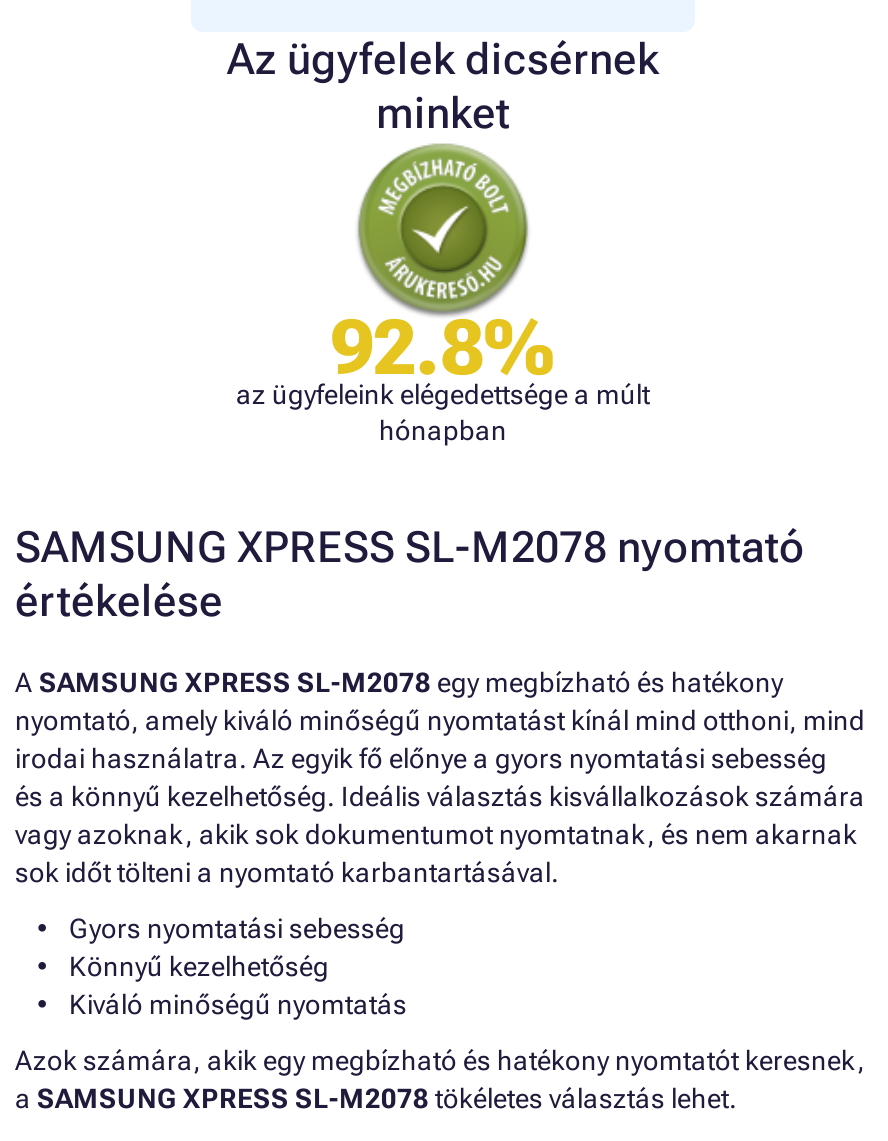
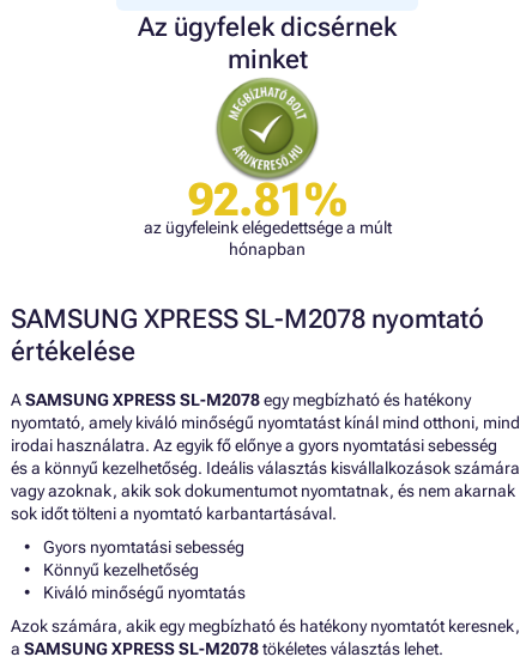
- 92.8%
+ 92.81%
